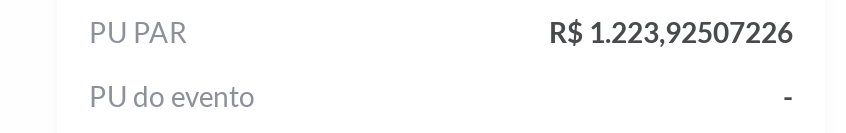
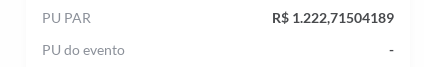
- R$ 1.223,92507226
+ R$ 1.222,71504189
